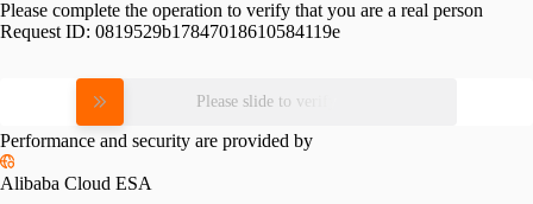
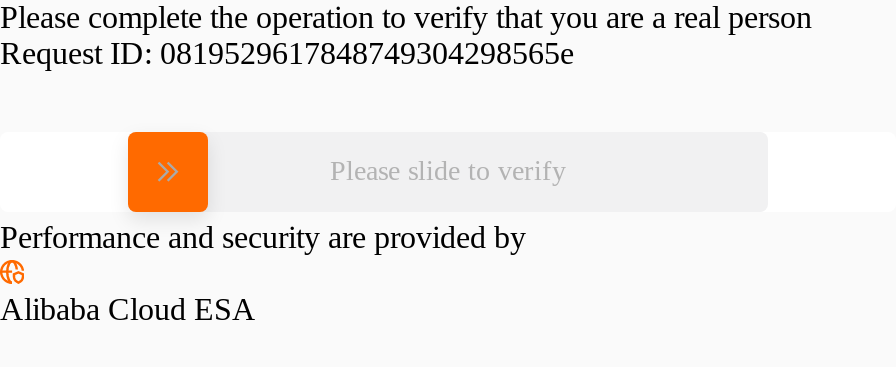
- Request ID: 0819529b17847018610584119e
+ Request ID: 0819529617848749304298565e
